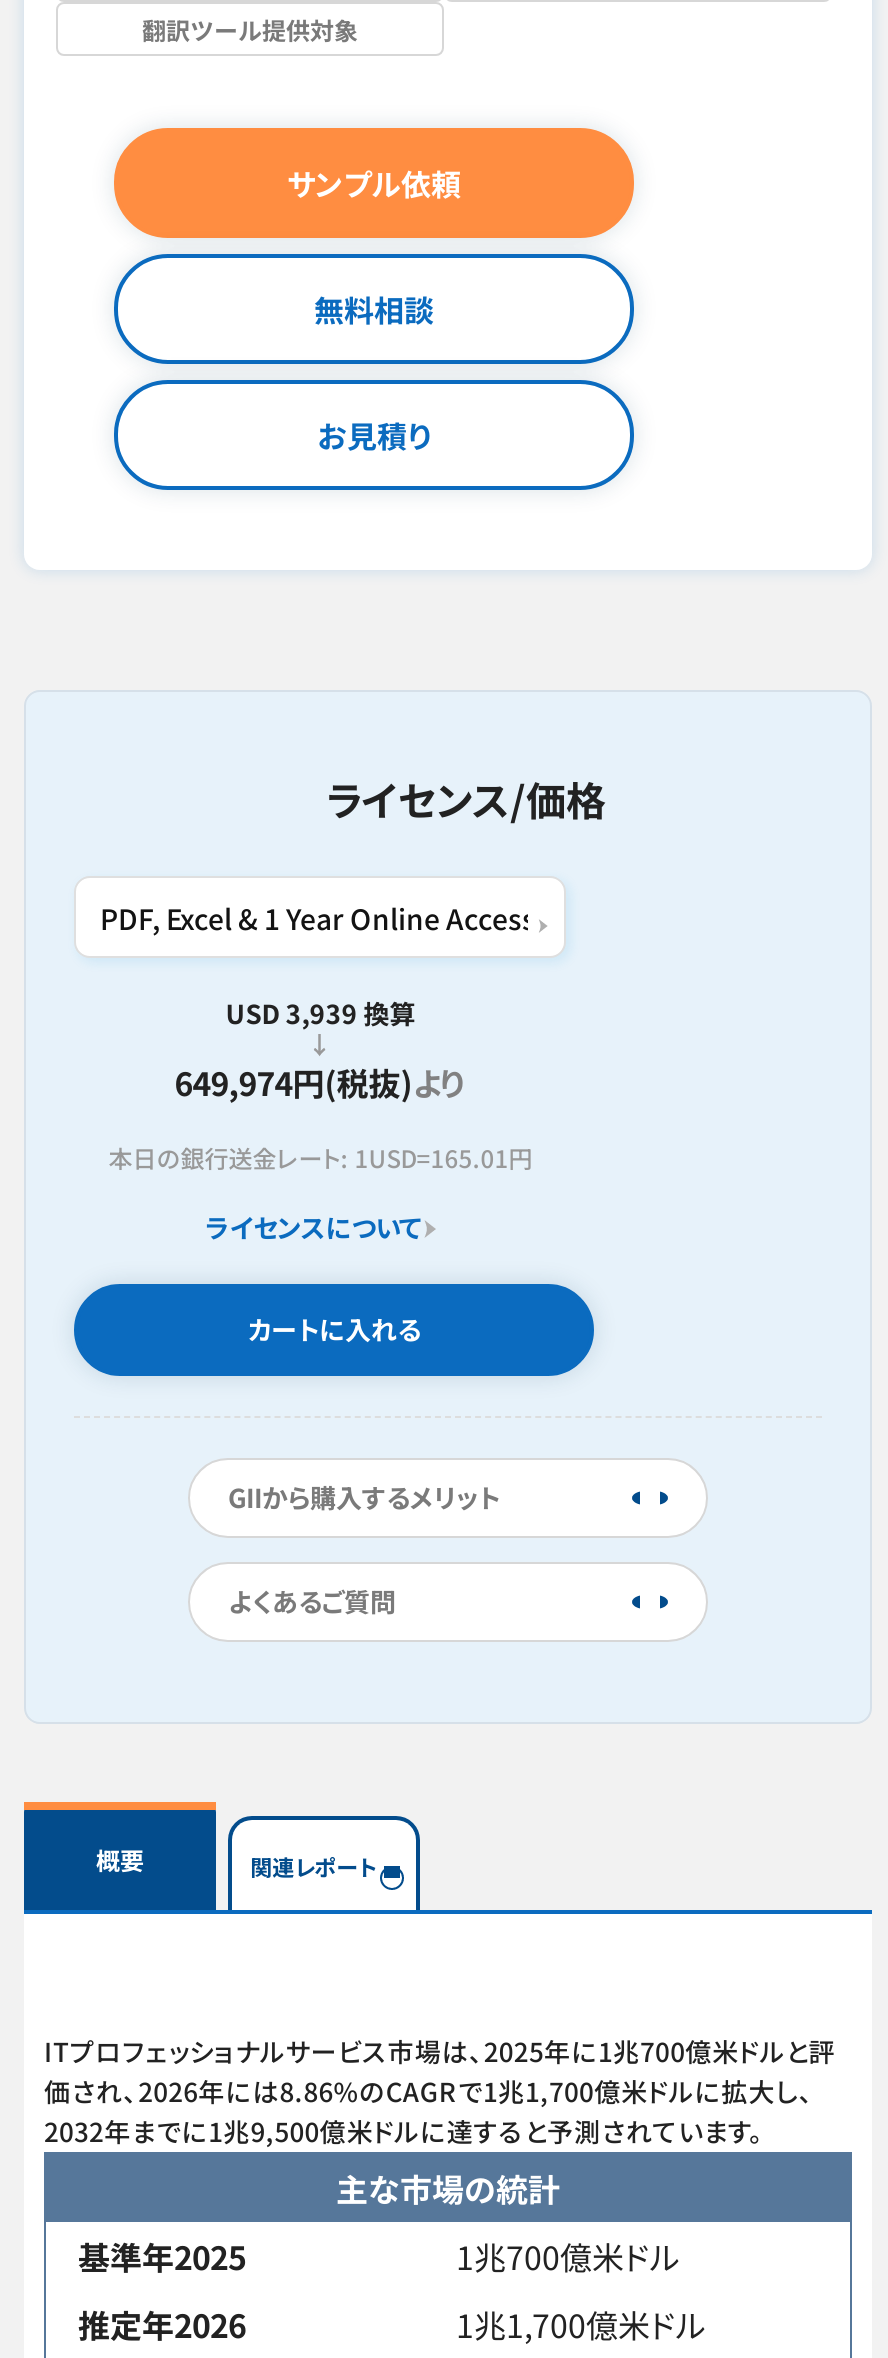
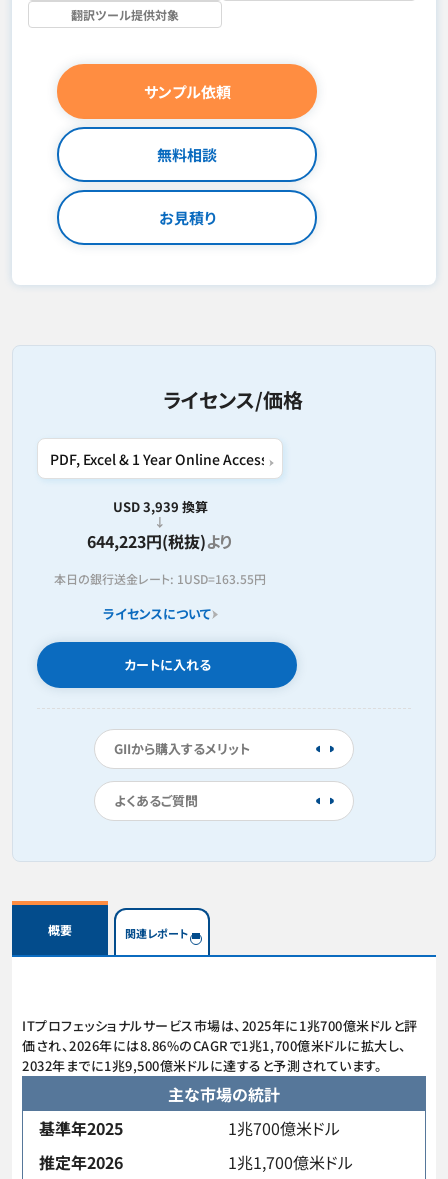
- 649,974円(税抜)より
+ 644,223円(税抜)より

- 本日の銀行送金レート: 1USD=165.01円
+ 本日の銀行送金レート: 1USD=163.55円
